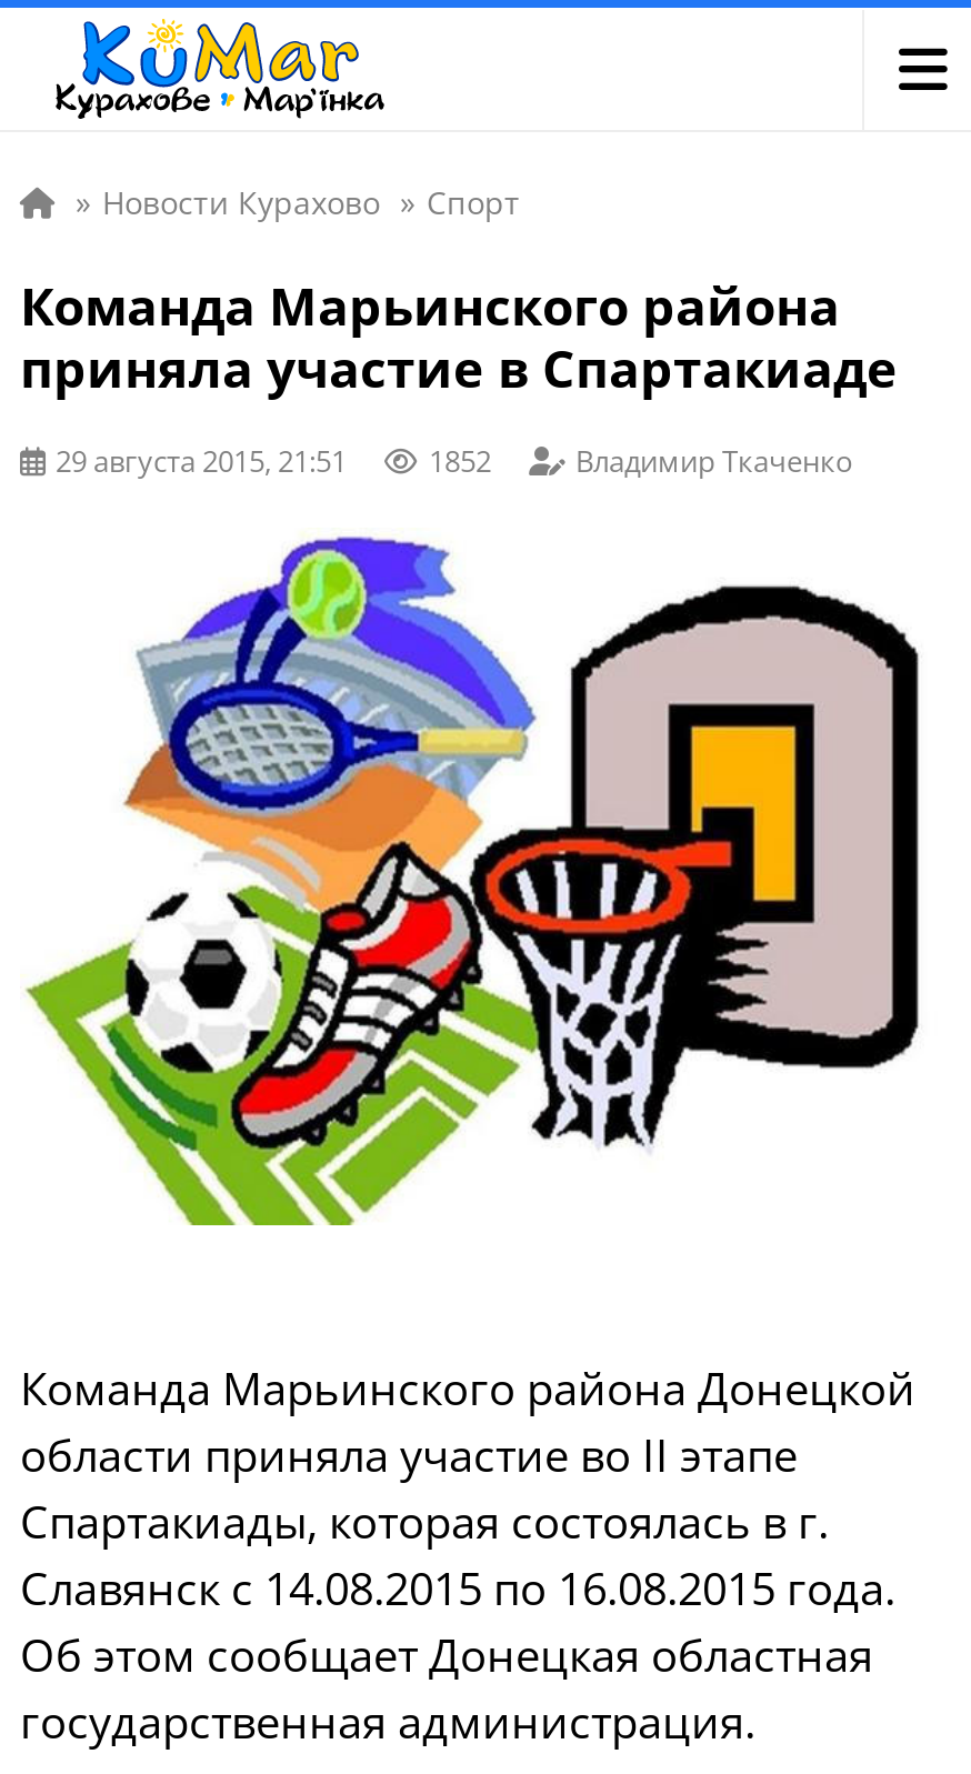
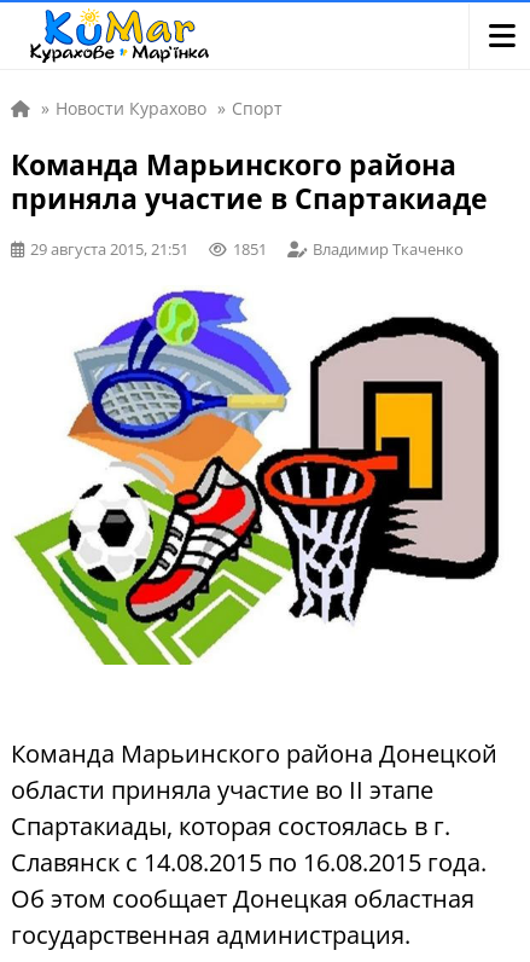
- 1852
+ 1851
